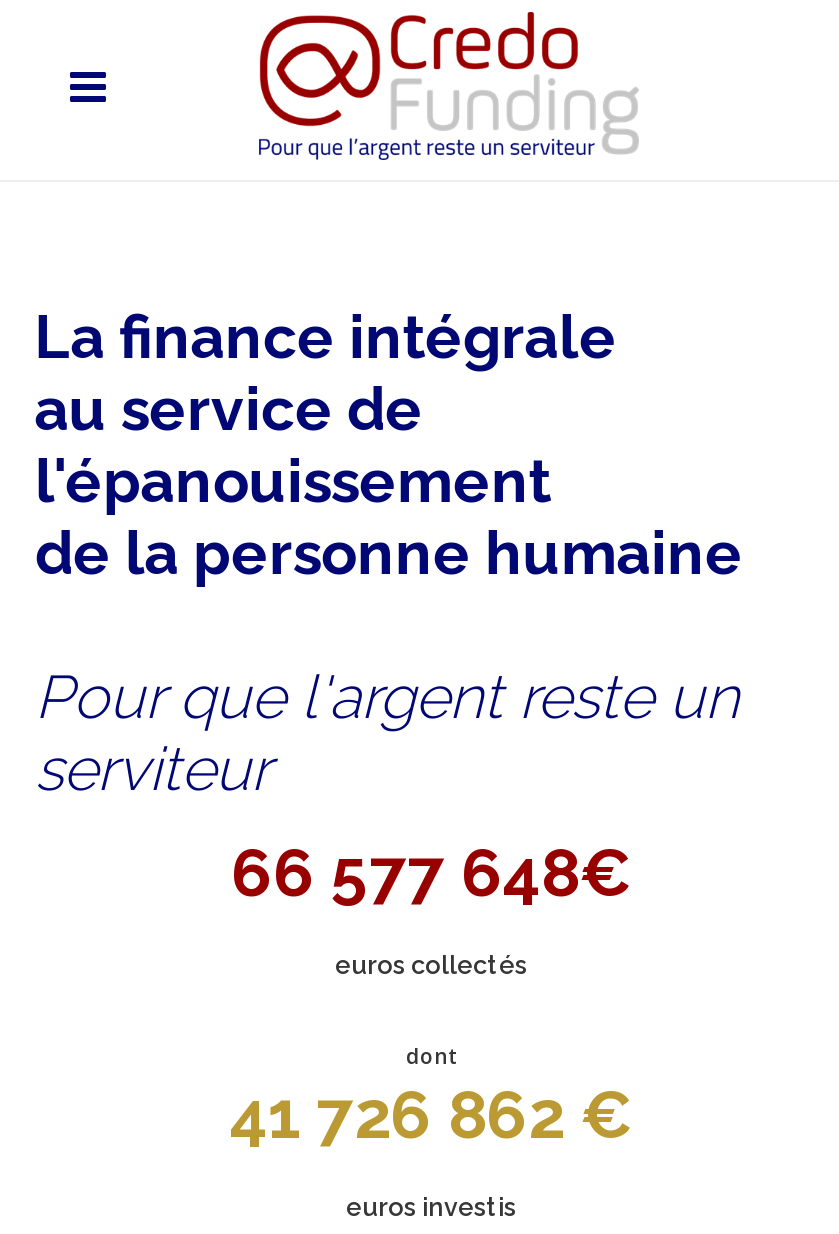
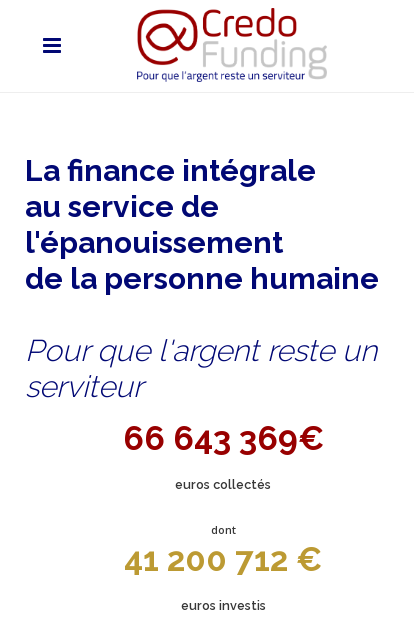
- 66 577 648€
+ 66 643 369€

- 41 726 862 €
+ 41 200 712 €
